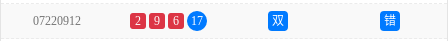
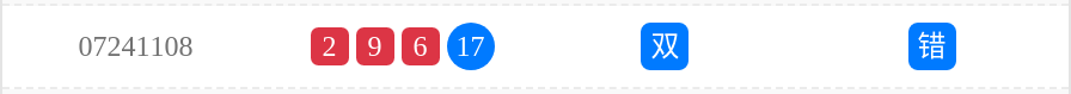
- 07220912
+ 07241108
